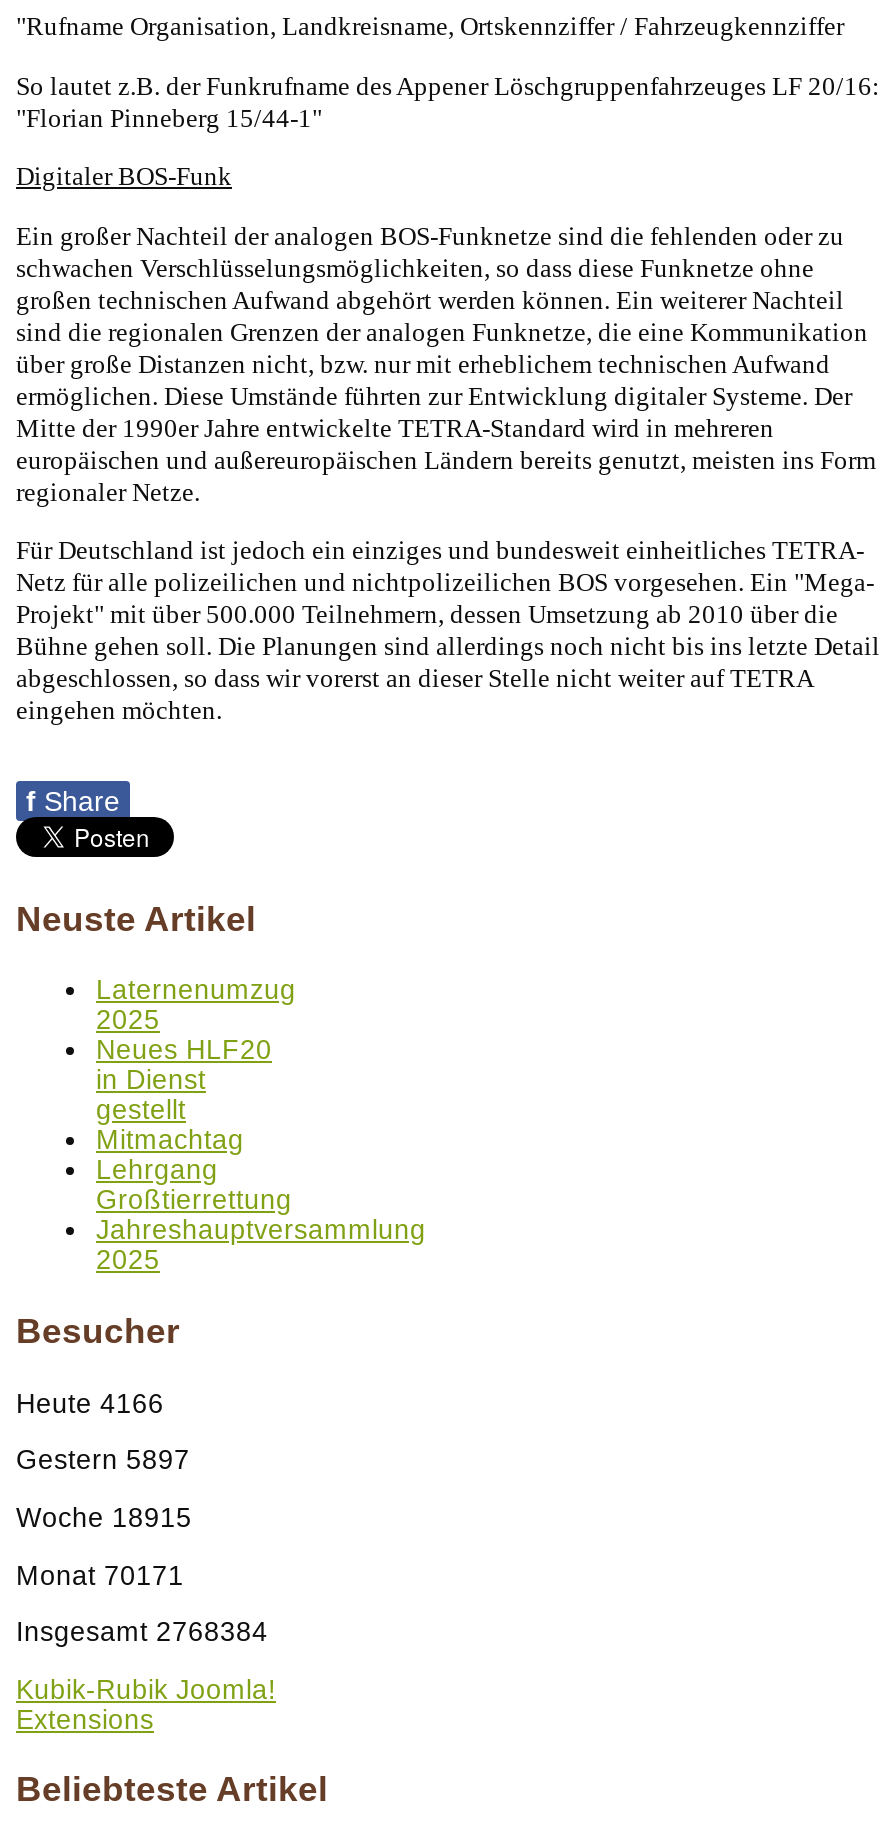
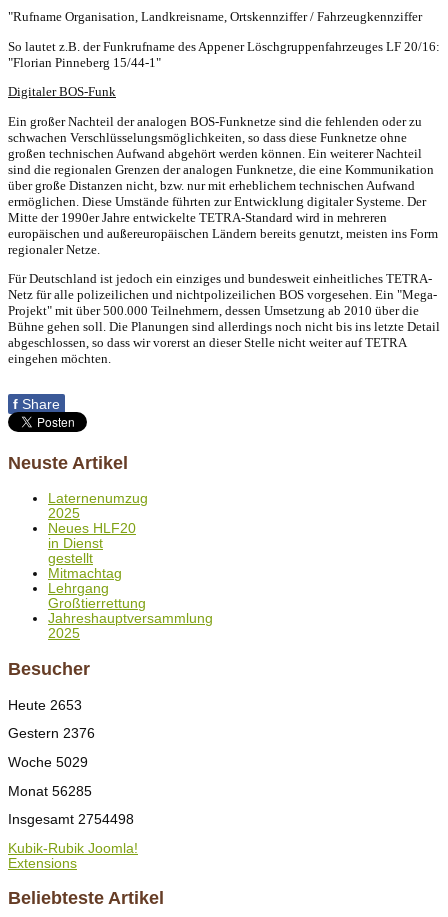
- Heute 4166
+ Heute 2653

- Gestern 5897
+ Gestern 2376

- Woche 18915
+ Woche 5029

- Monat 70171
+ Monat 56285

- Insgesamt 2768384
+ Insgesamt 2754498
